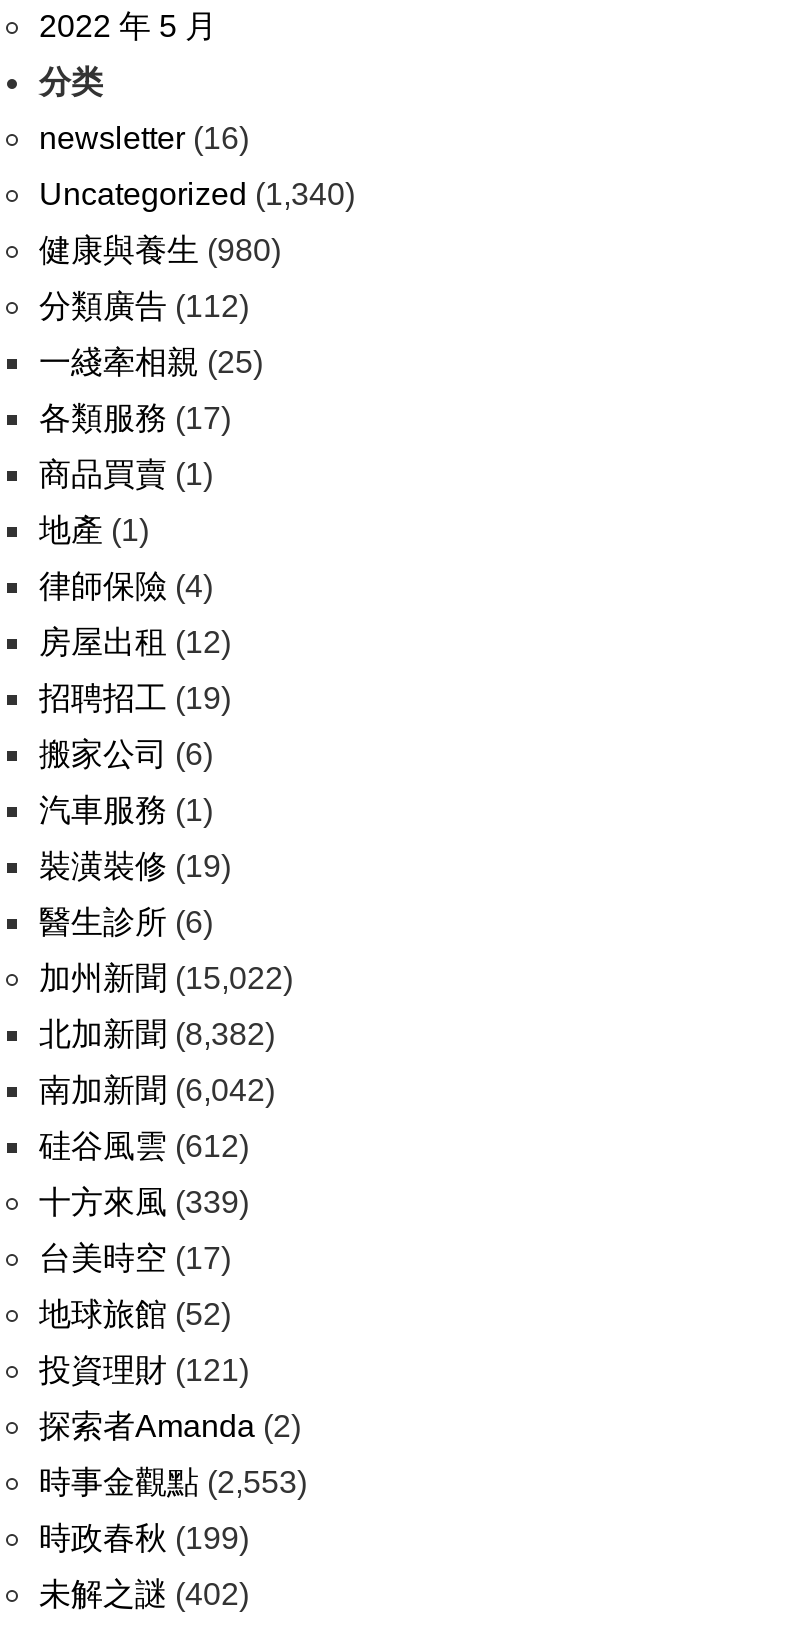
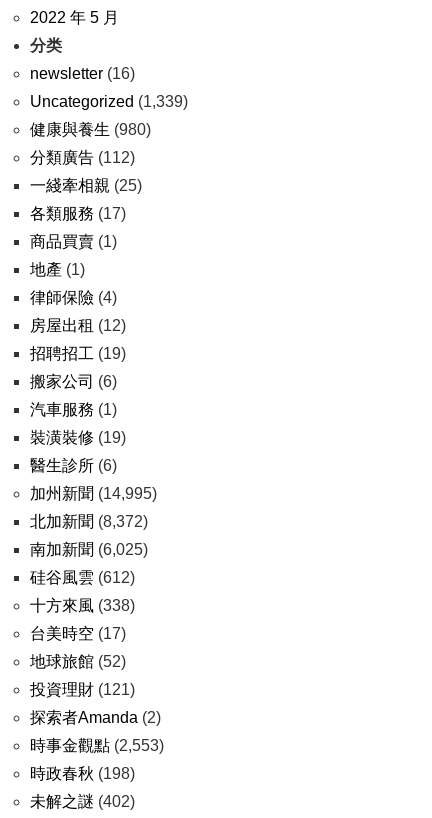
- Uncategorized (1,340)
+ Uncategorized (1,339)

- 加州新聞(15,022)
+ 加州新聞(14,995)

- 北加新聞(8,382)
+ 北加新聞(8,372)

- 南加新聞(6,042)
+ 南加新聞(6,025)

- 十方來風(339)
+ 十方來風(338)

- 時政春秋(199)
+ 時政春秋(198)
